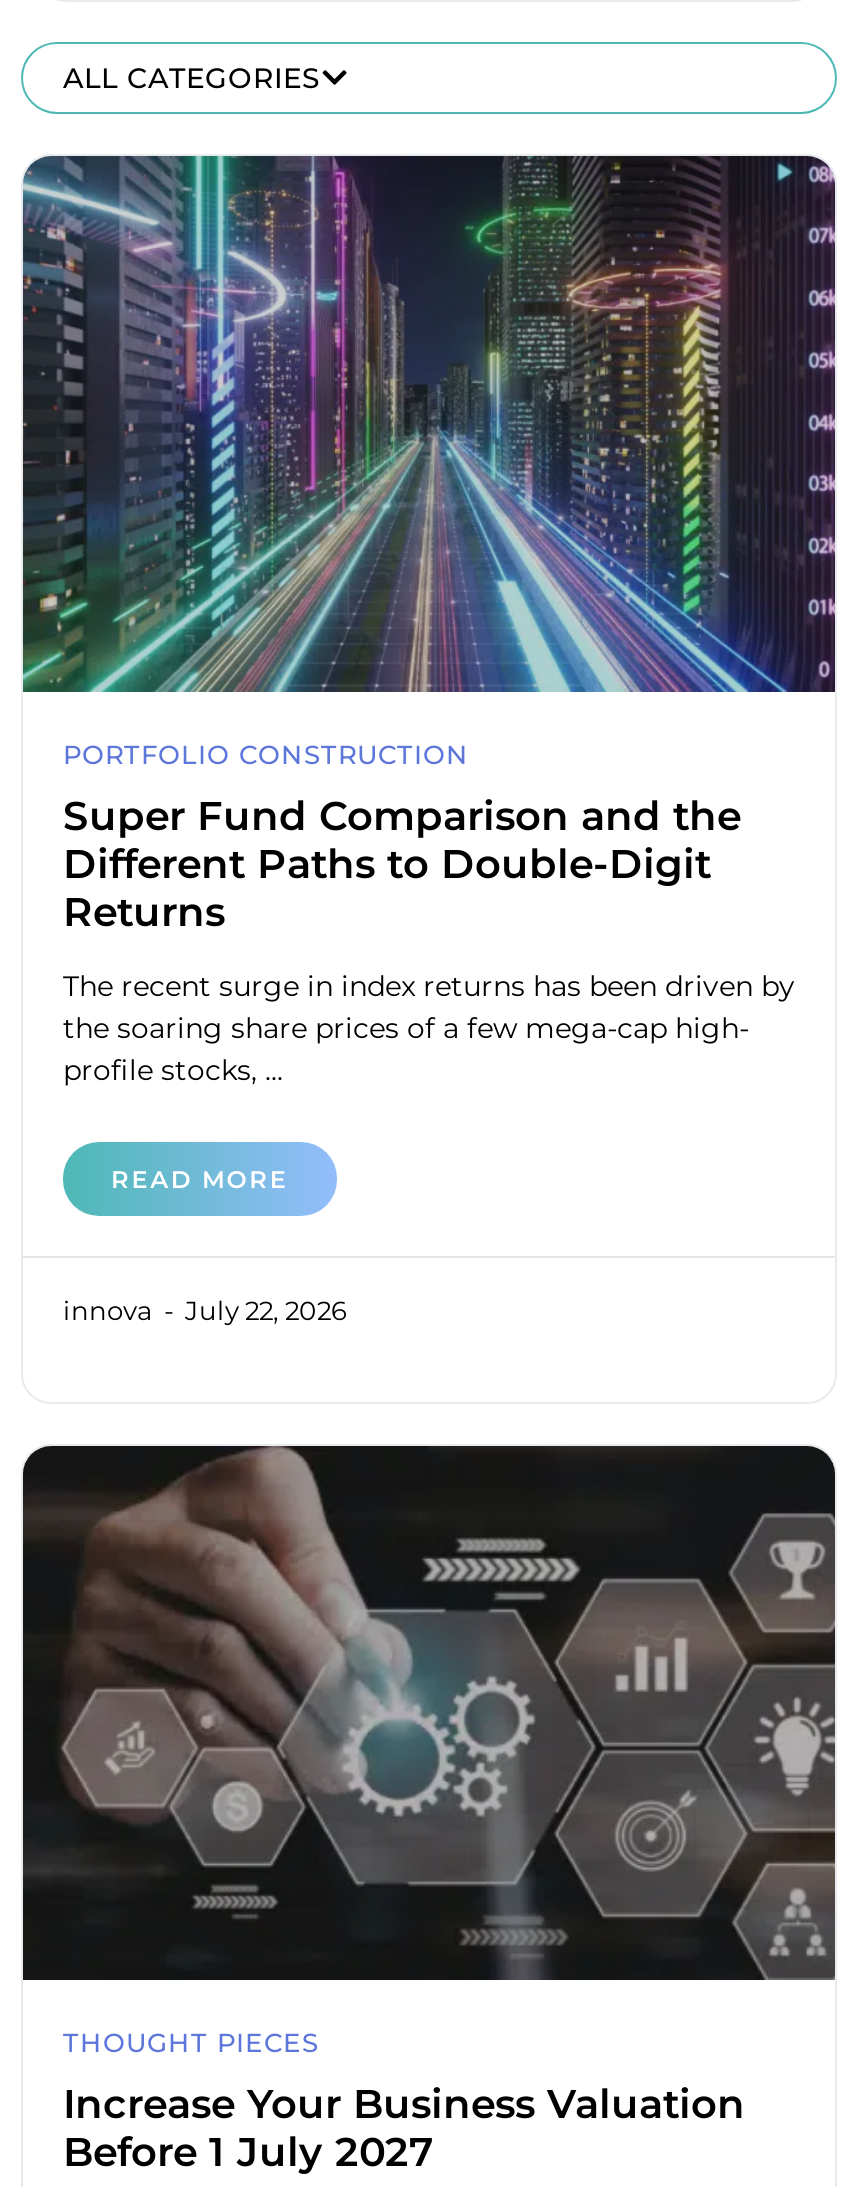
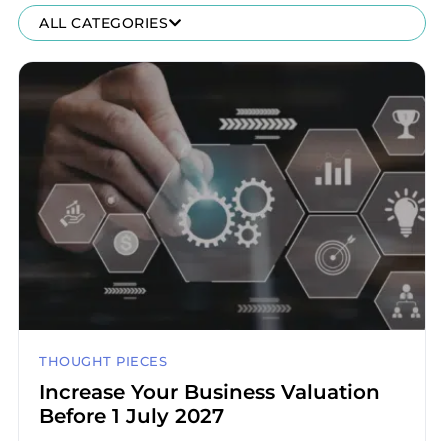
- [image]
- PORTFOLIO CONSTRUCTION
- Super Fund Comparison and the
- Different Paths to Double-Digit
- Returns
- The recent surge in index returns has been driven by
- the soaring share prices of a few mega-cap high-
- profile stocks, ...
- READ MORE

- innova
- July 22, 2026
